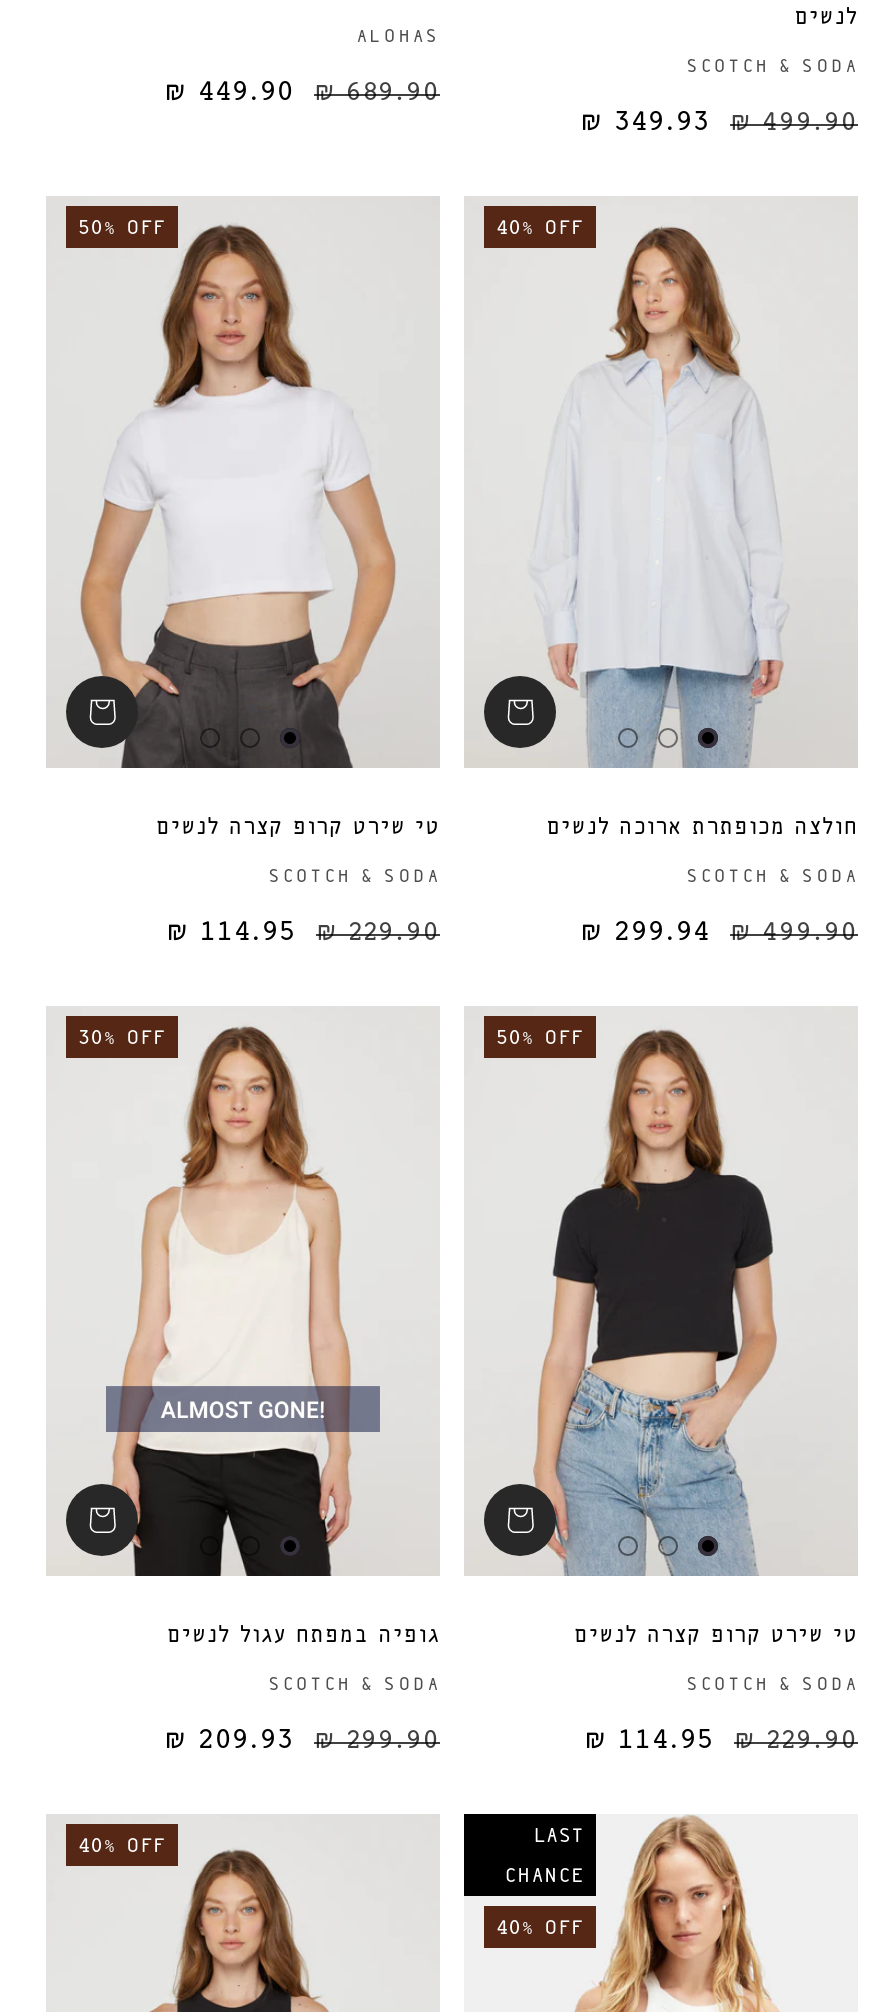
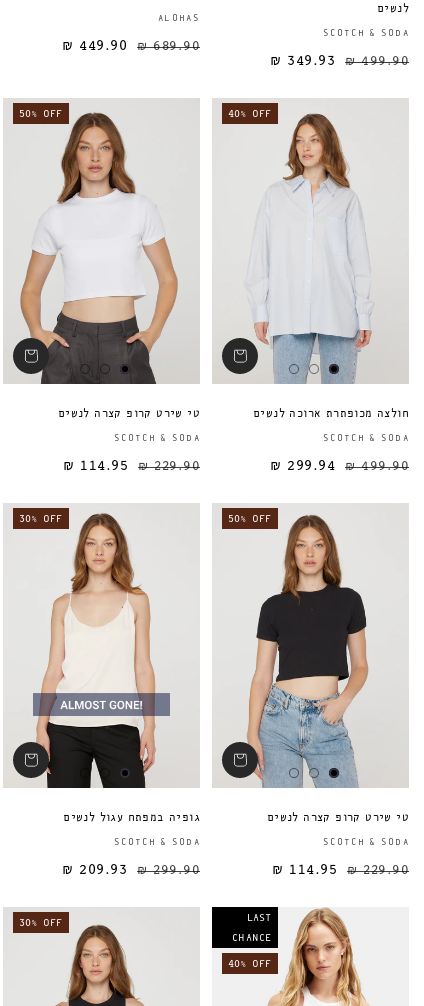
- 40% OFF
+ 30% OFF
